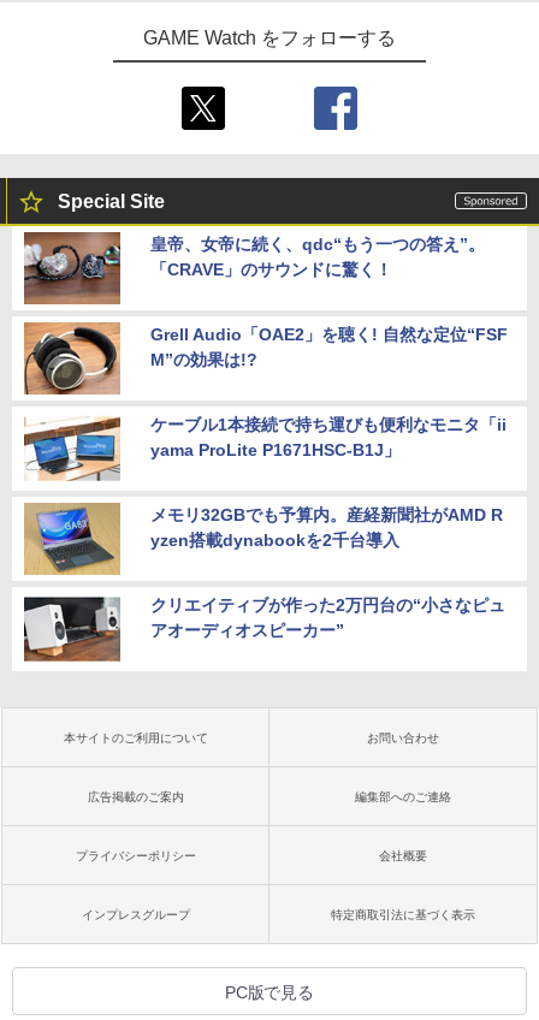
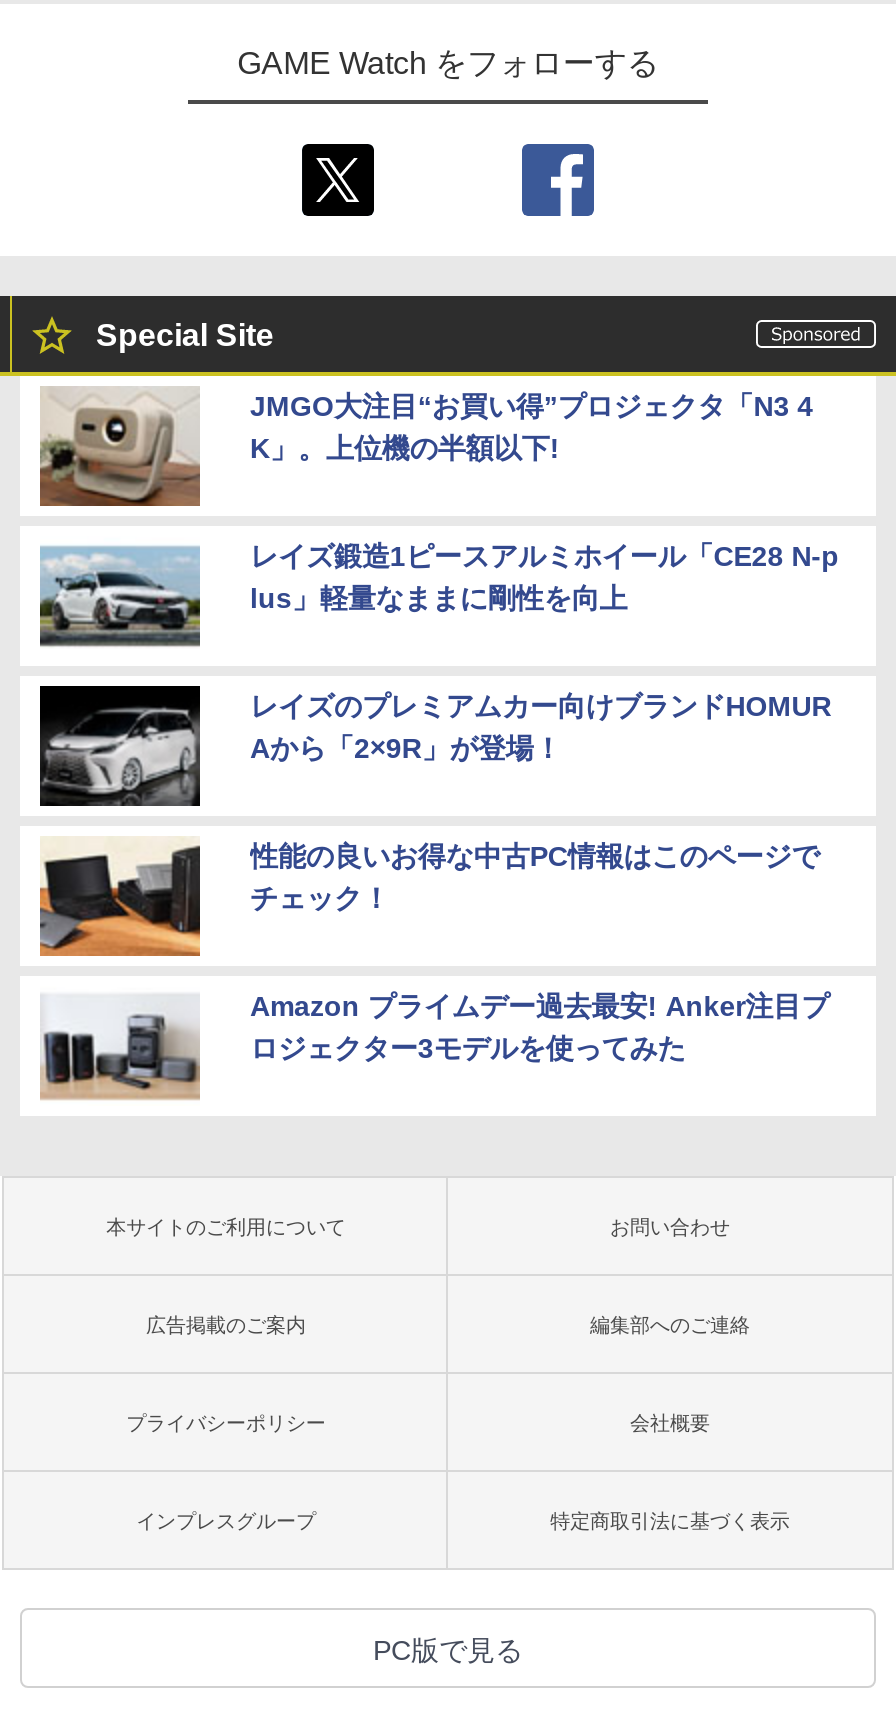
- [image]
- 皇帝、女帝に続く、qdc“もう一つの答え”。
- 「CRAVE」のサウンドに驚く！
+ [image]
+ JMGO大注目“お買い得”プロジェクタ「N3 4
+ K」。上位機の半額以下!

- [image]
- Grell Audio「OAE2」を聴く! 自然な定位“FSF
- M”の効果は!?
+ [image]
+ レイズ鍛造1ピースアルミホイール「CE28 N-p
+ lus」軽量なままに剛性を向上

- [image]
- ケーブル1本接続で持ち運びも便利なモニタ「ii
- yama ProLite P1671HSC-B1J」
+ [image]
+ レイズのプレミアムカー向けブランドHOMUR
+ Aから「2×9R」が登場！

- [image]
- メモリ32GBでも予算内。産経新聞社がAMD R
- yzen搭載dynabookを2千台導入
+ [image]
+ 性能の良いお得な中古PC情報はこのページで
+ チェック！

- [image]
- クリエイティブが作った2万円台の“小さなピュ
- アオーディオスピーカー”
+ [image]
+ Amazon プライムデー過去最安! Anker注目プ
+ ロジェクター3モデルを使ってみた
